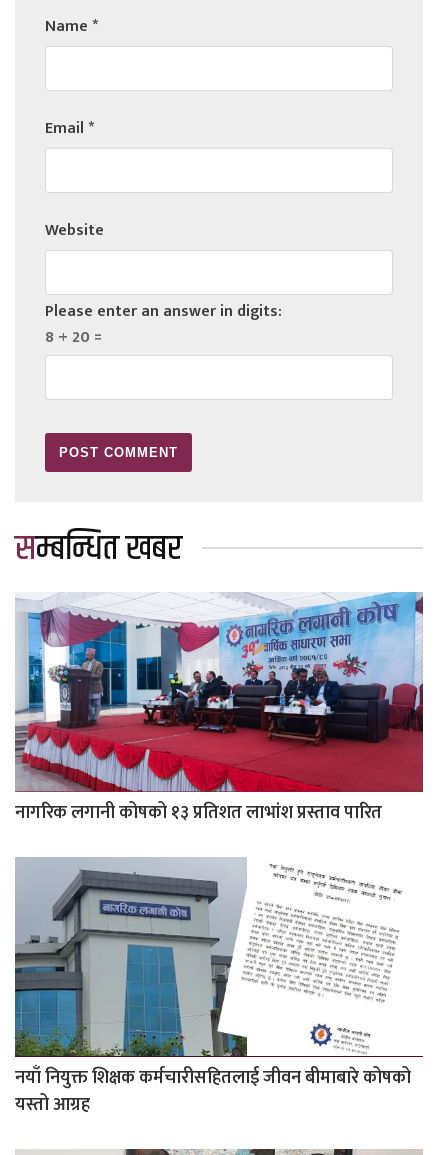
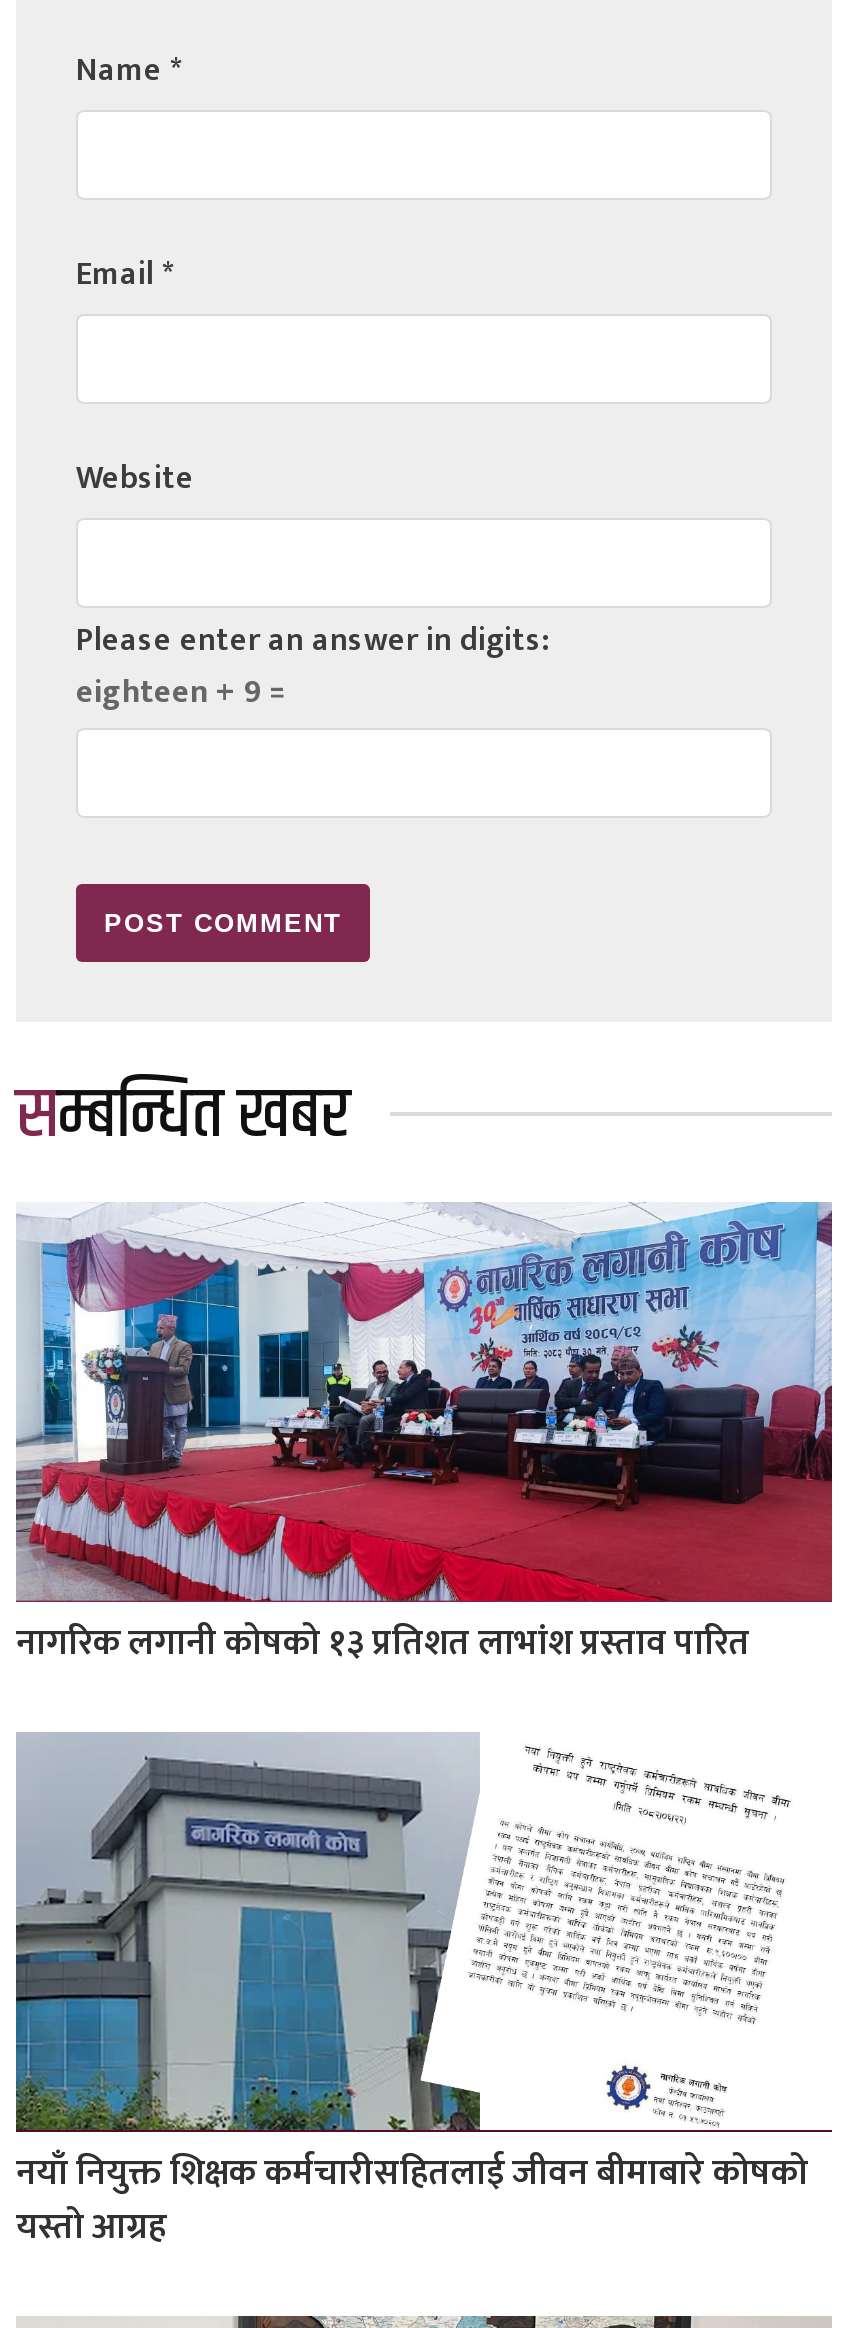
- 8 + 20 =
+ eighteen + 9 =
